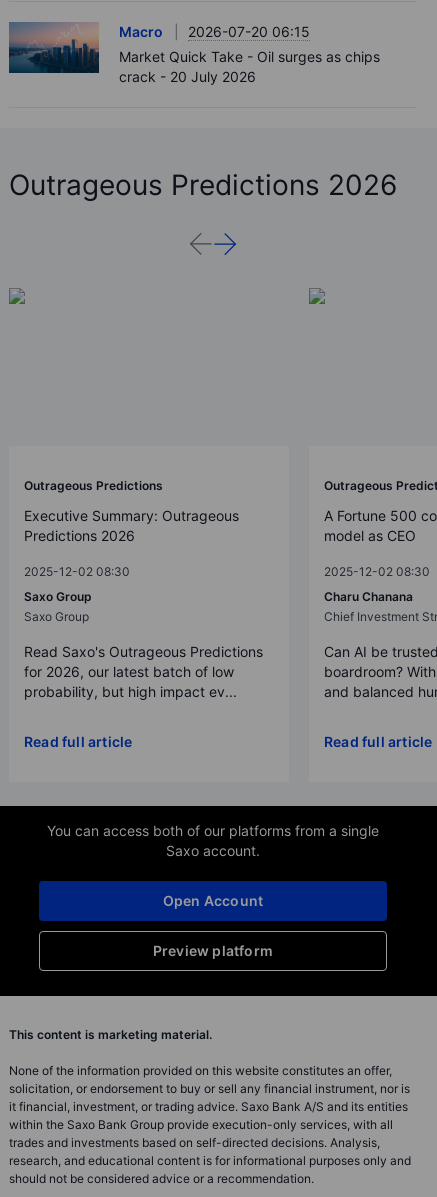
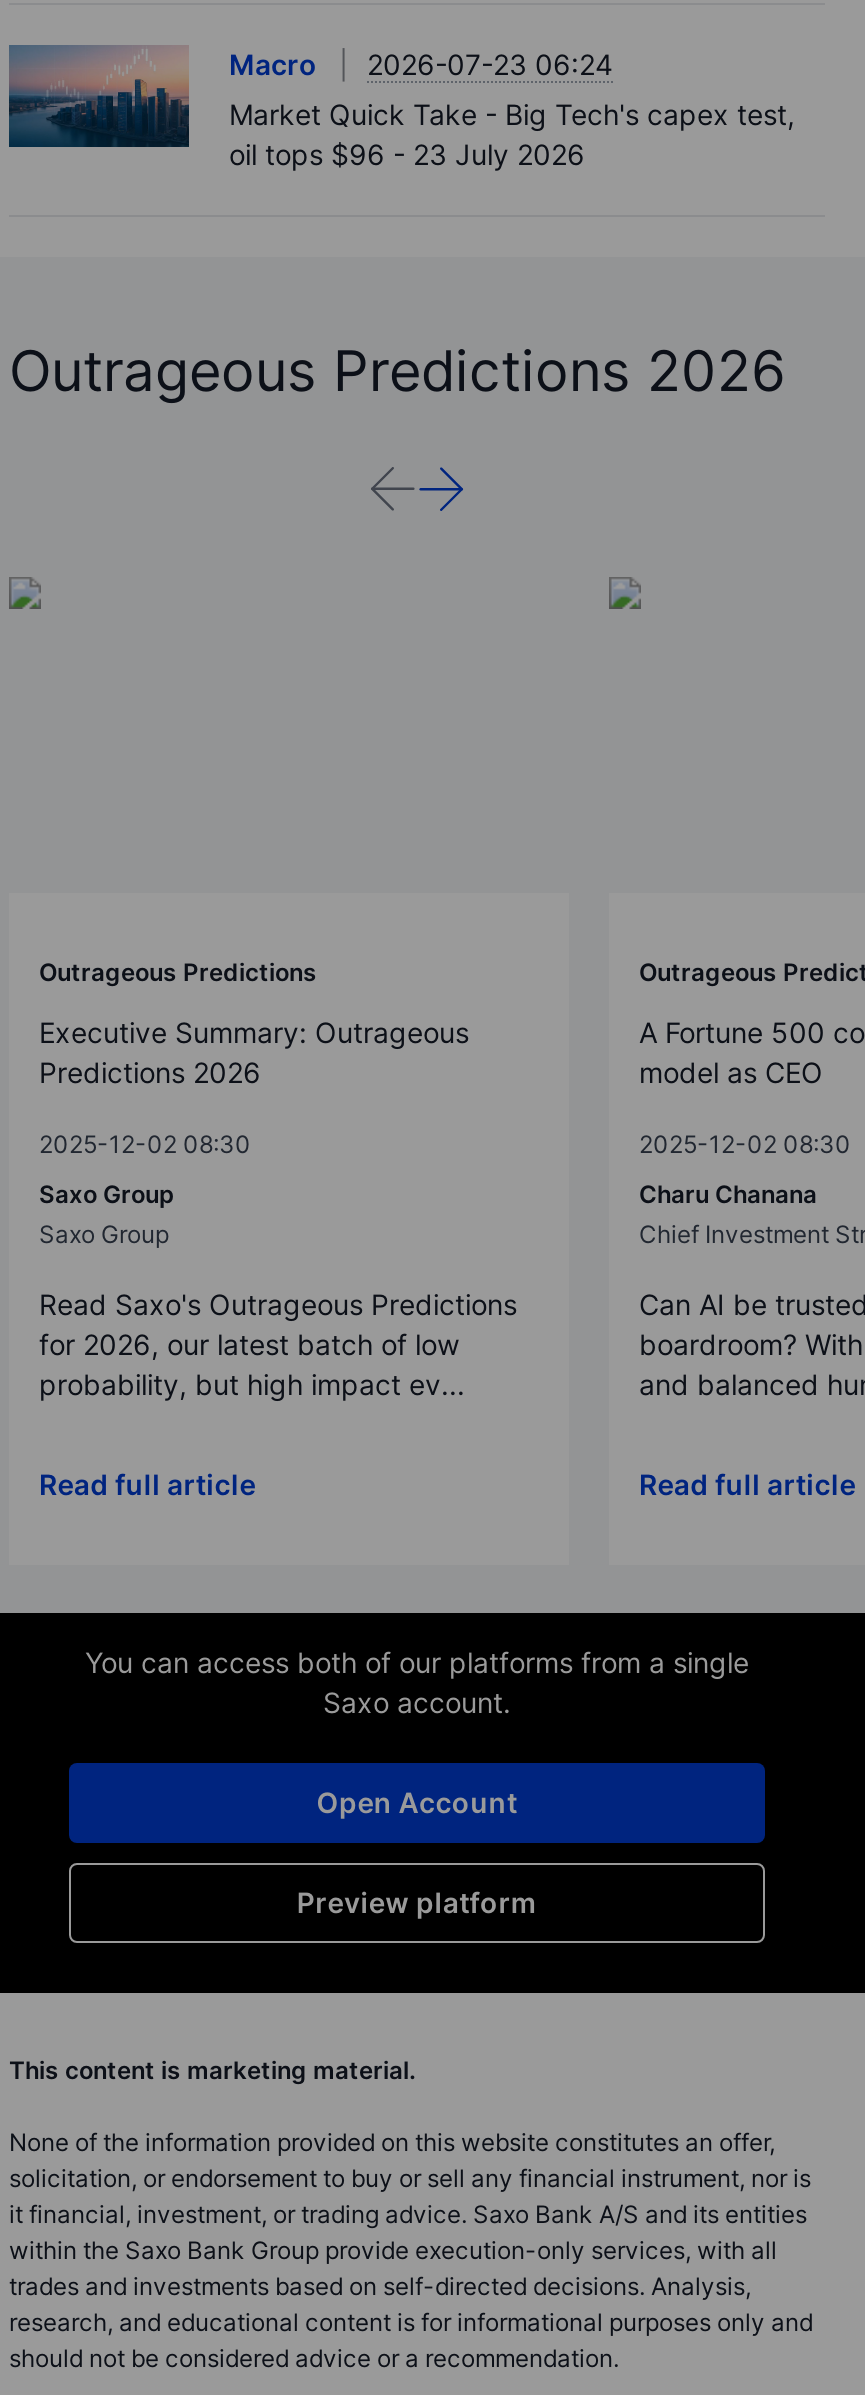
- Macro 2026-07-20 06:15
+ Macro 2026-07-23 06:24

- Market Quick Take - Oil surges as chips
- crack - 20 July 2026
+ Market Quick Take - Big Tech's capex test,
+ oil tops $96 - 23 July 2026
